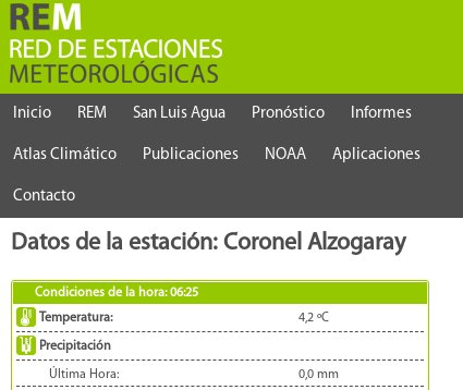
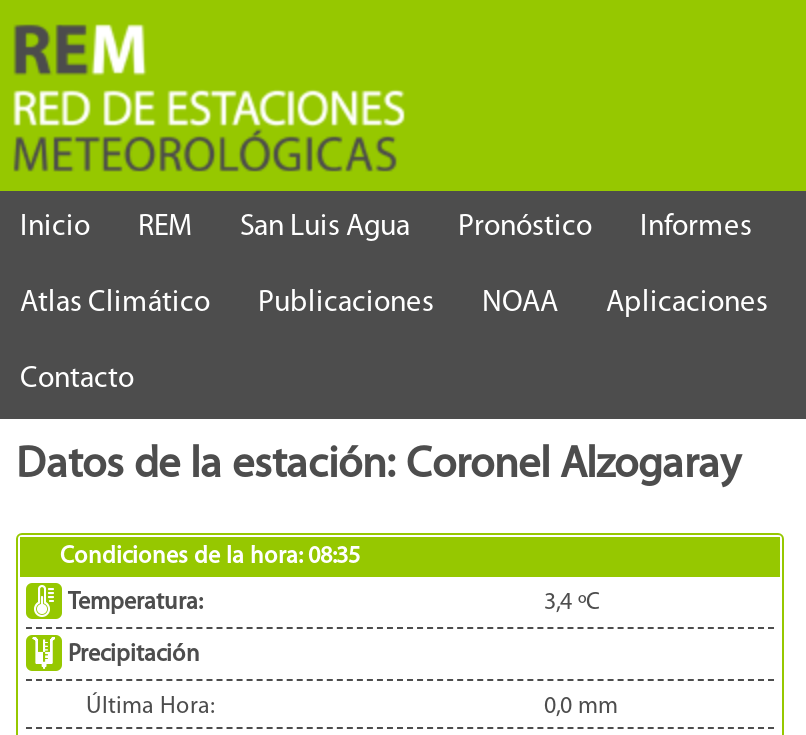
- Condiciones de la hora: 06:25
+ Condiciones de la hora: 08:35

- 4,2 ºC
+ 3,4 ºC
